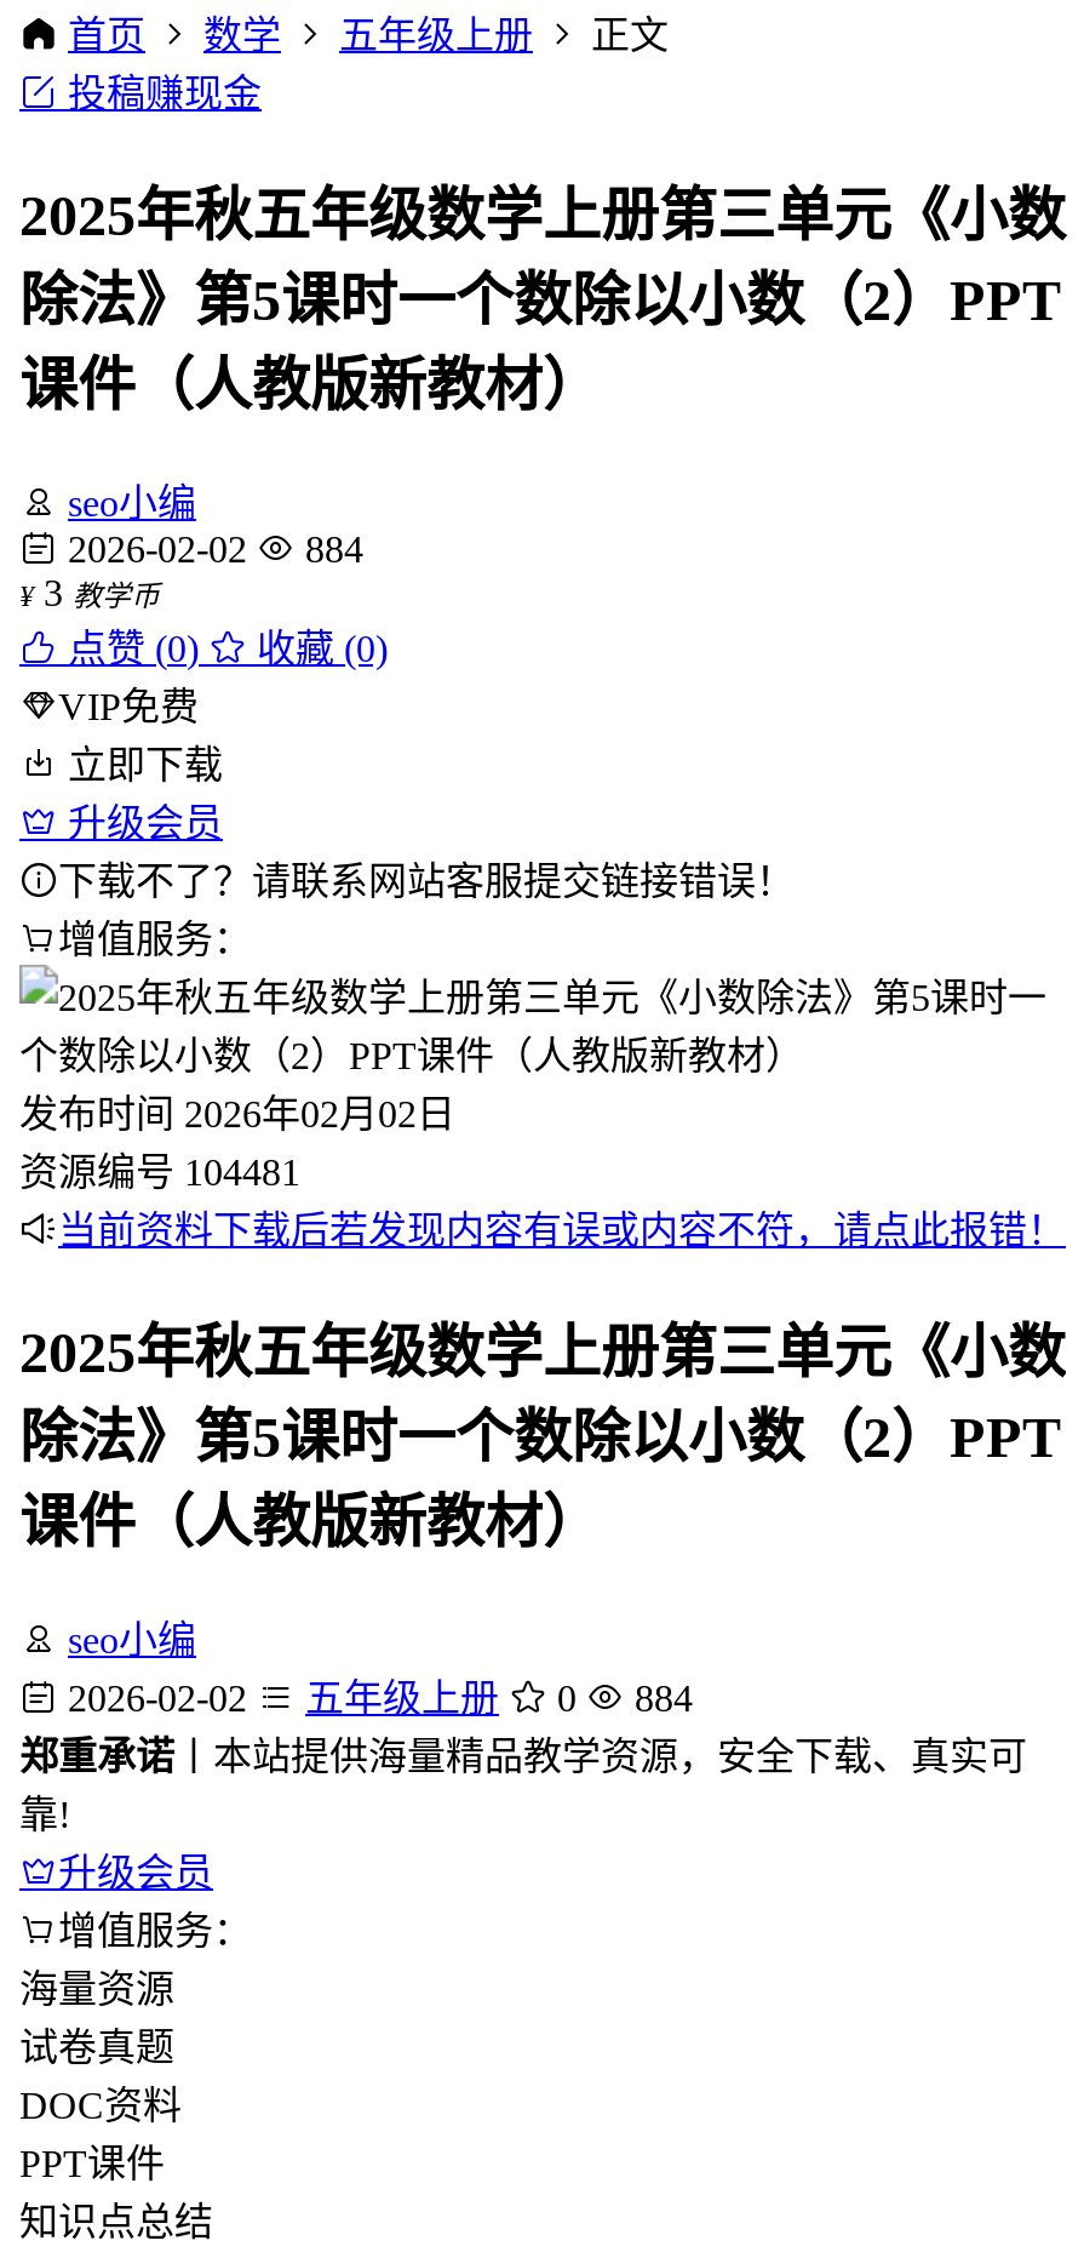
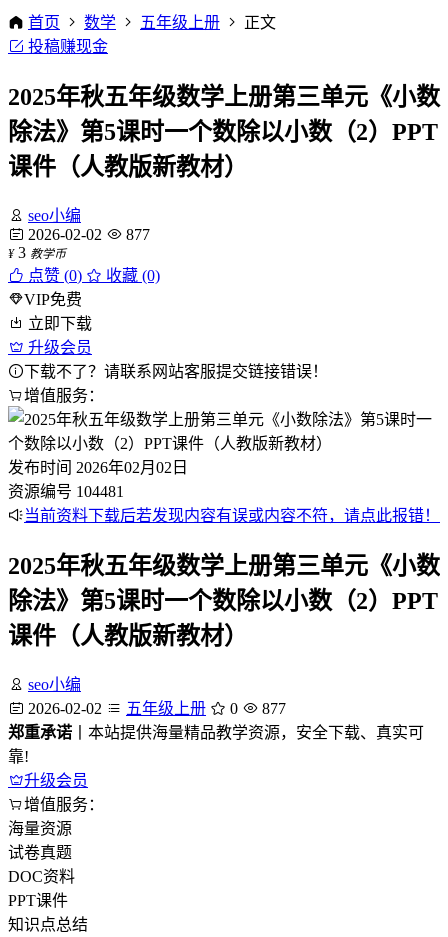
- 2026-02-02 884
+ 2026-02-02 877

- 884
+ 877
